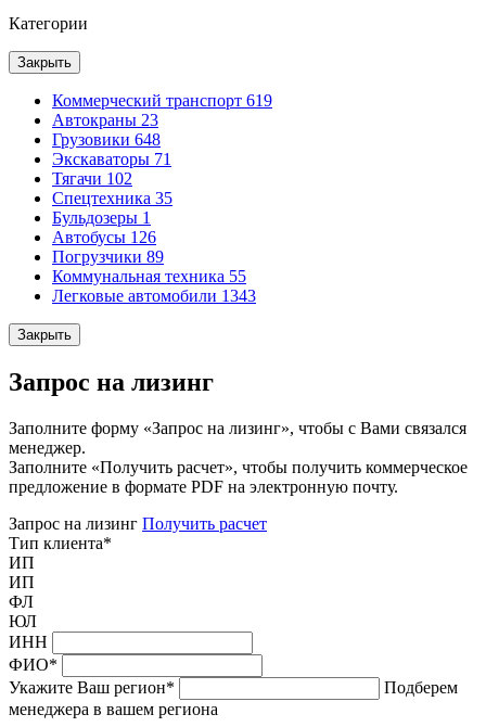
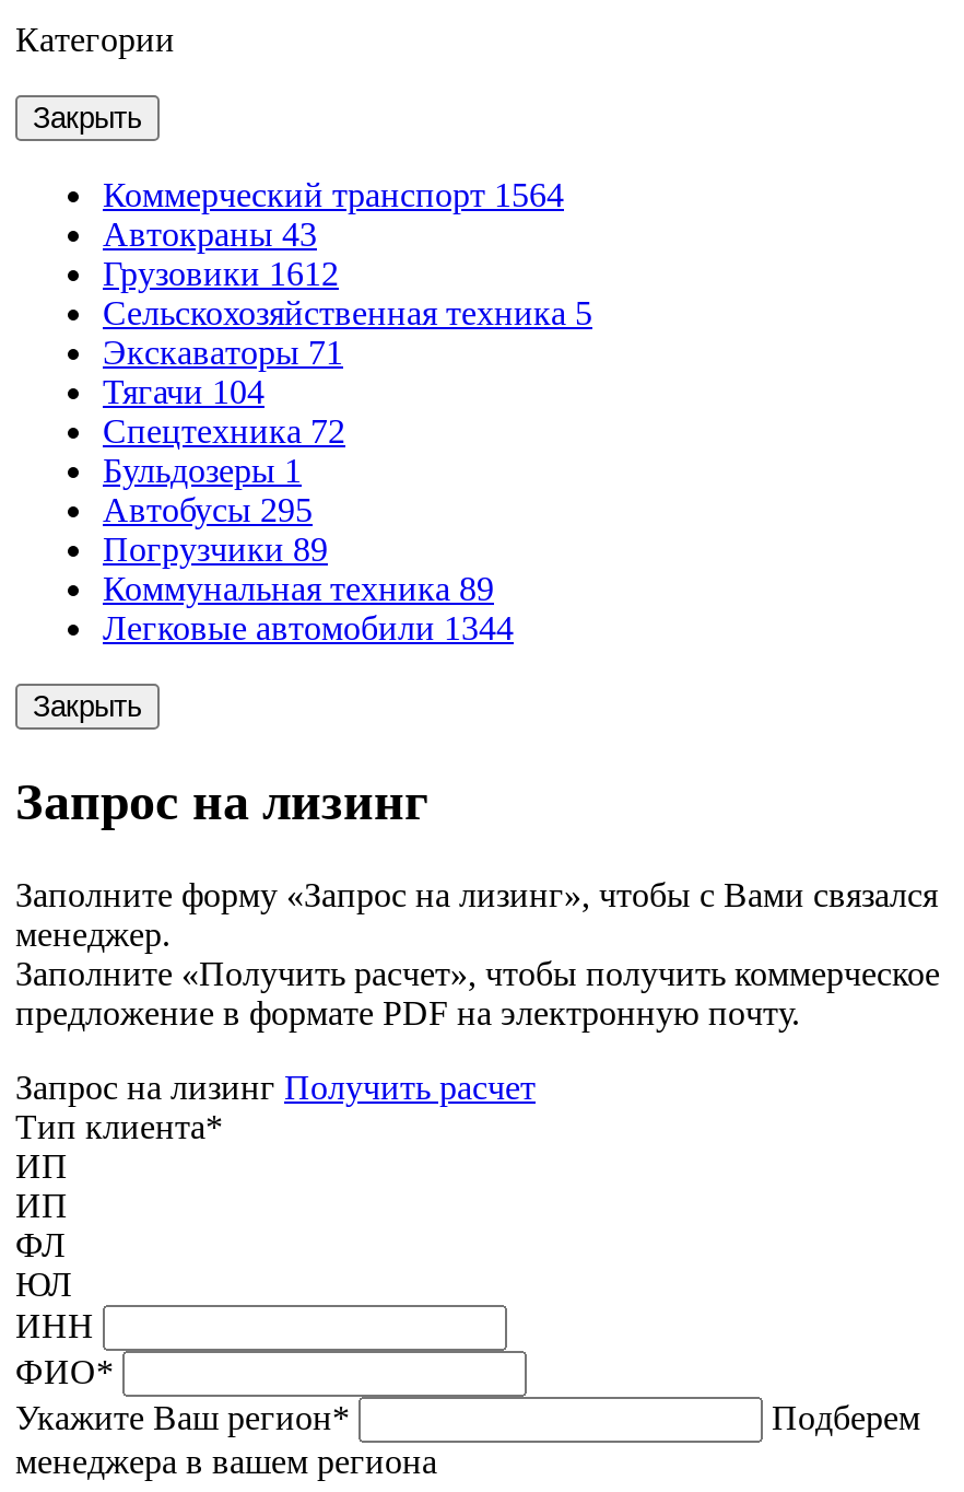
- Коммерческий транспорт 619
- Автокраны 23
- Грузовики 648
+ Коммерческий транспорт 1564
+ Автокраны 43
+ Грузовики 1612
+ Сельскохозяйственная техника 5

- Тягачи 102
+ Тягачи 104

- Спецтехника 35
+ Спецтехника 72

- Автобусы 126
+ Автобусы 295

- Коммунальная техника 55
+ Коммунальная техника 89

- Легковые автомобили 1343
+ Легковые автомобили 1344
